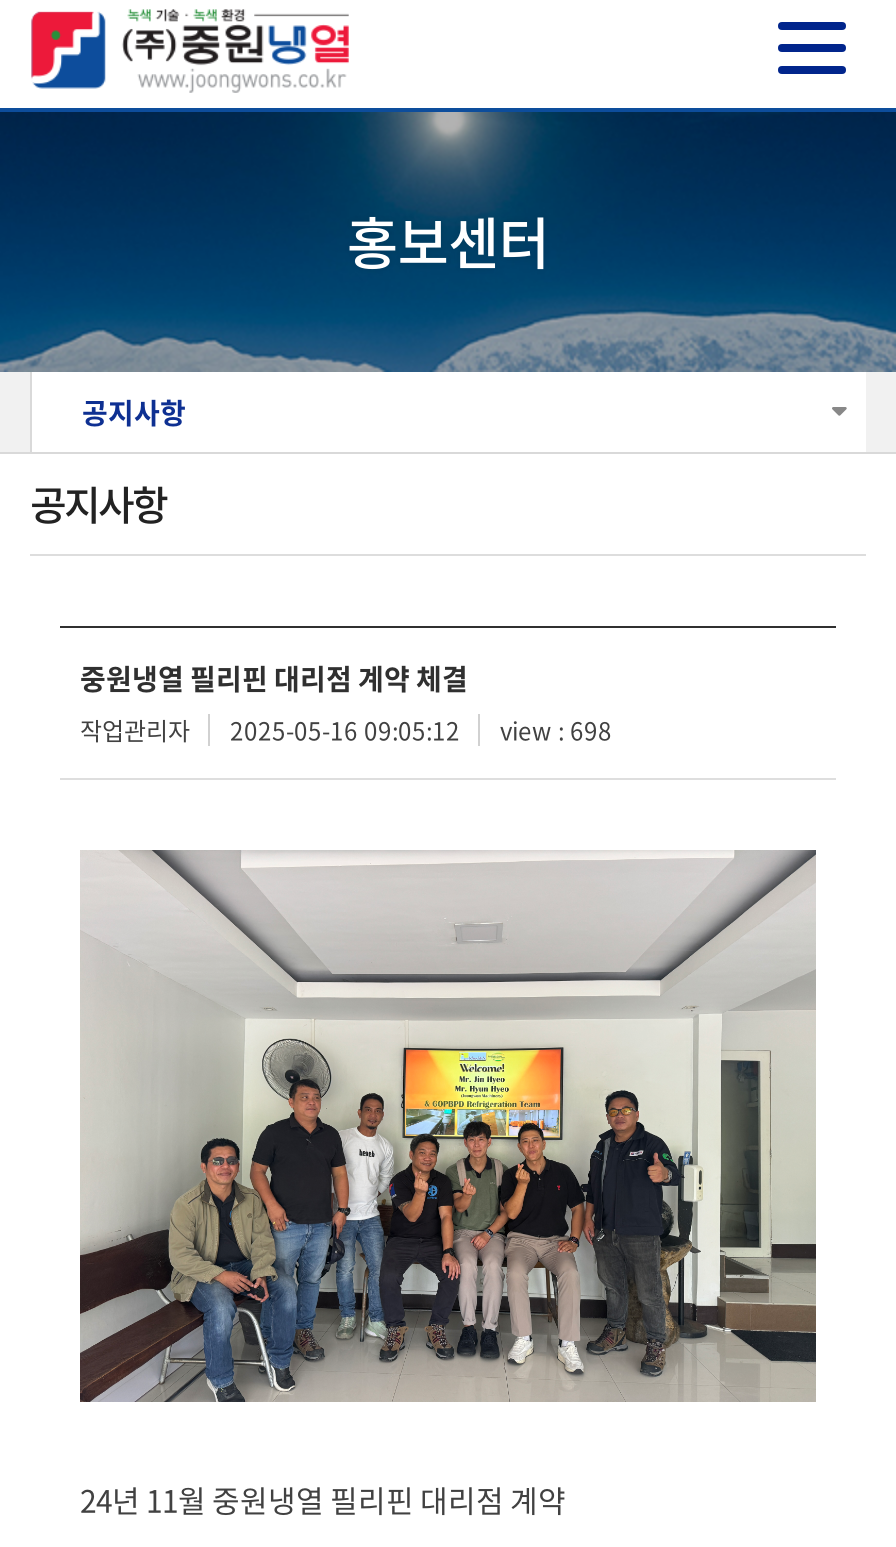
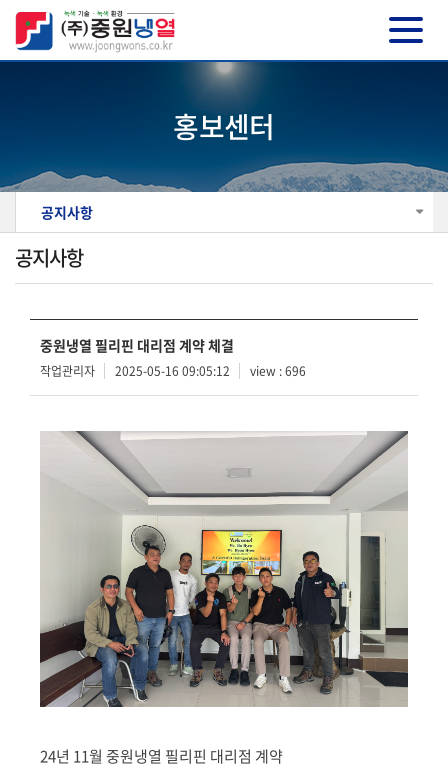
- 작업관리자 2025-05-16 09:05:12 view : 698
+ 작업관리자 2025-05-16 09:05:12 view : 696
